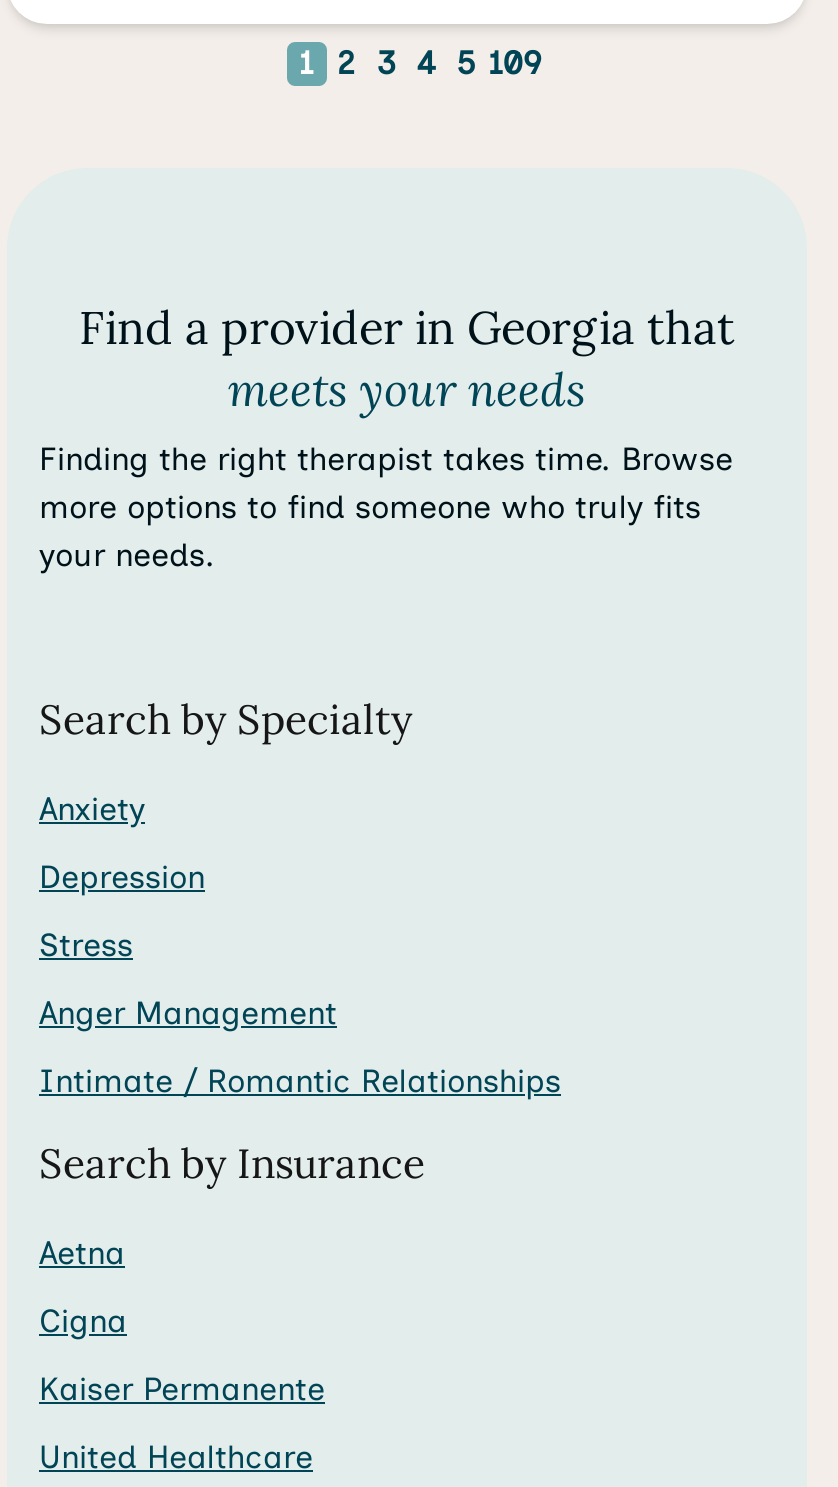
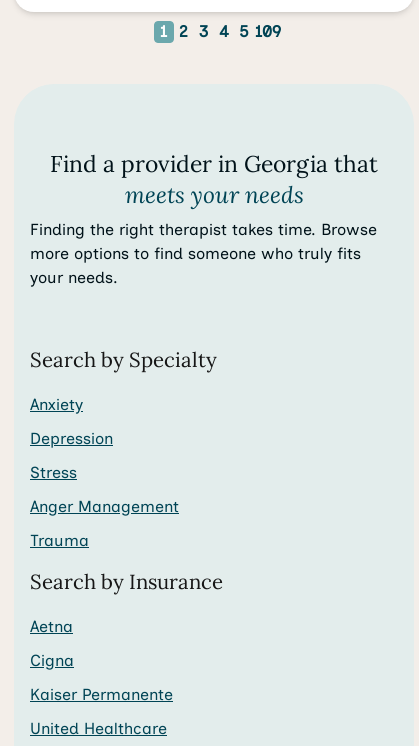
- Intimate / Romantic Relationships
+ Trauma
